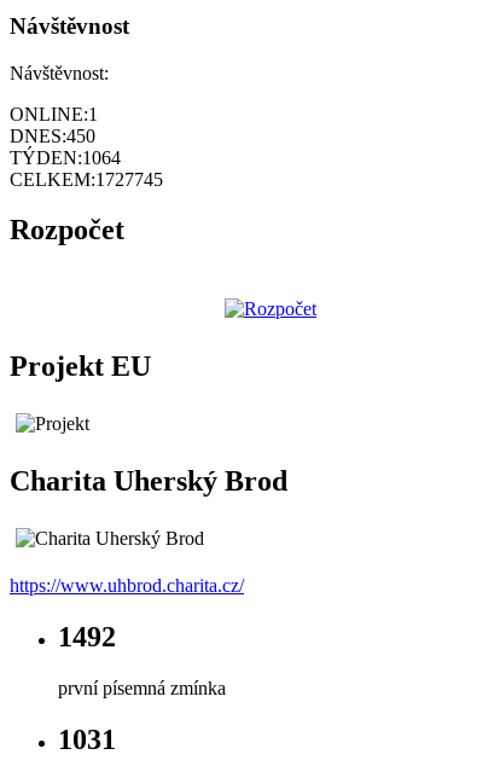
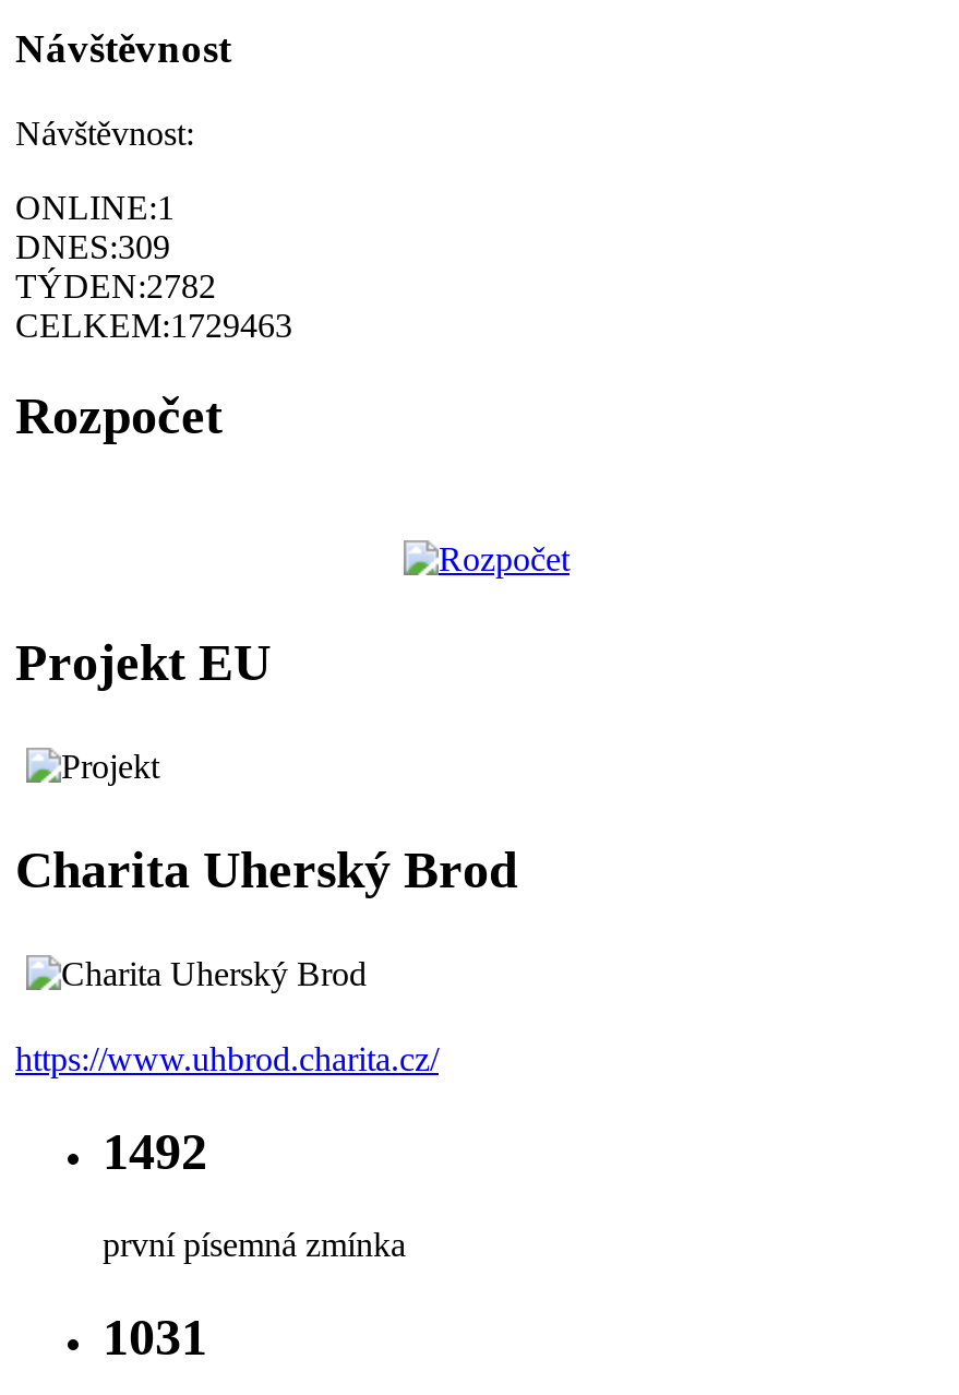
- DNES:450
+ DNES:309

- TÝDEN:1064
+ TÝDEN:2782

- CELKEM:1727745
+ CELKEM:1729463
